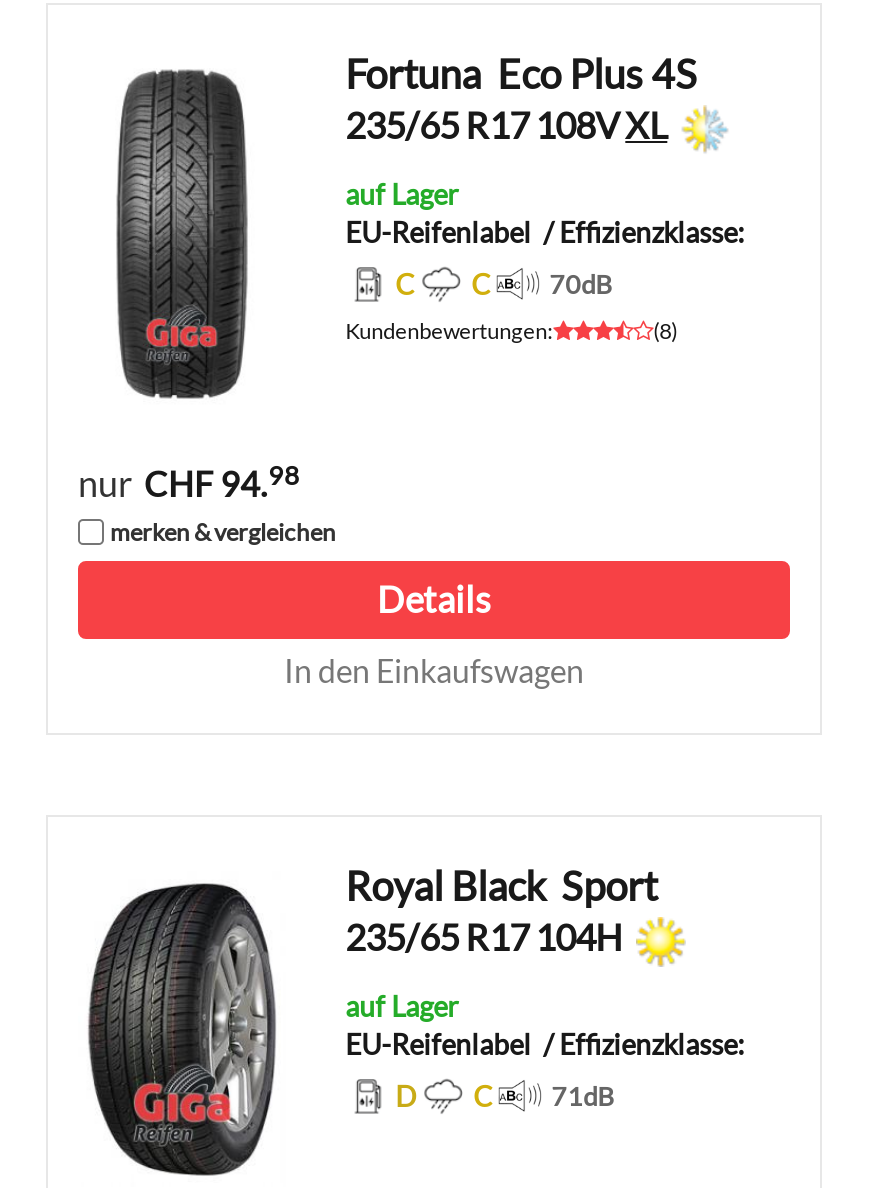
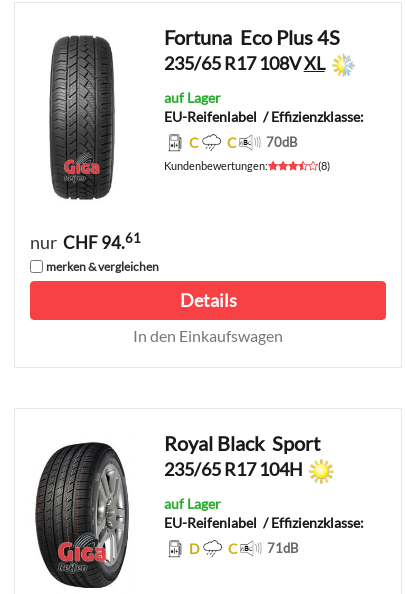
- nur CHF 94.98
+ nur CHF 94.61
